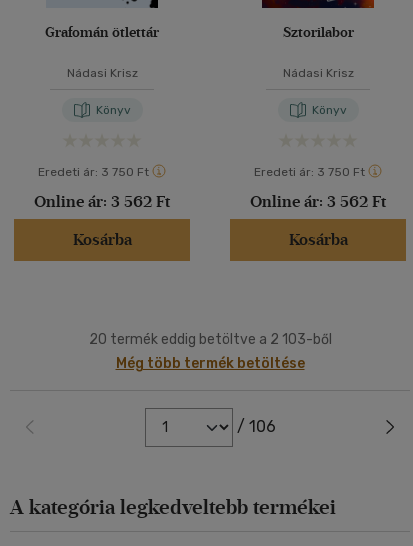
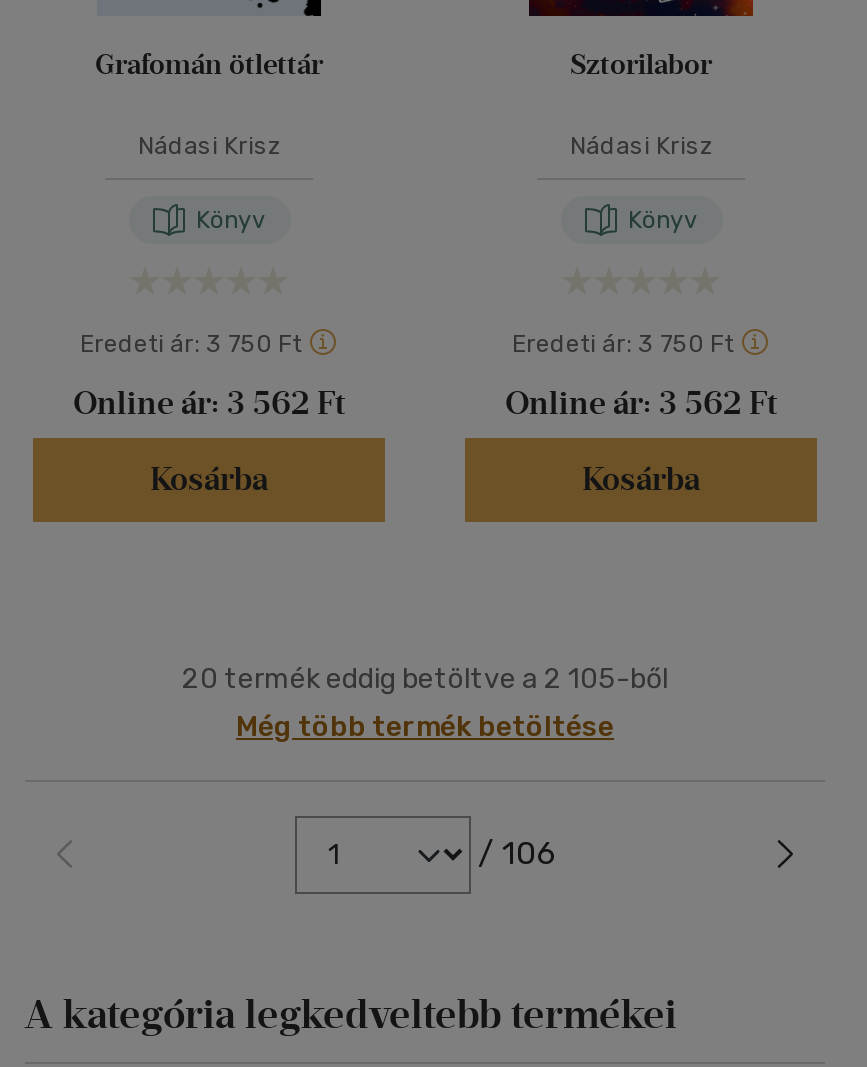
- 20 termék eddig betöltve a 2 103-ből
+ 20 termék eddig betöltve a 2 105-ből
